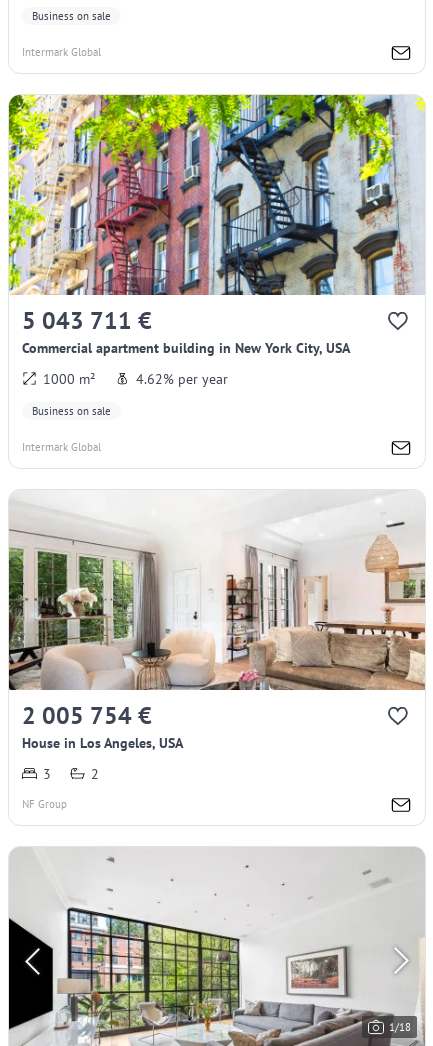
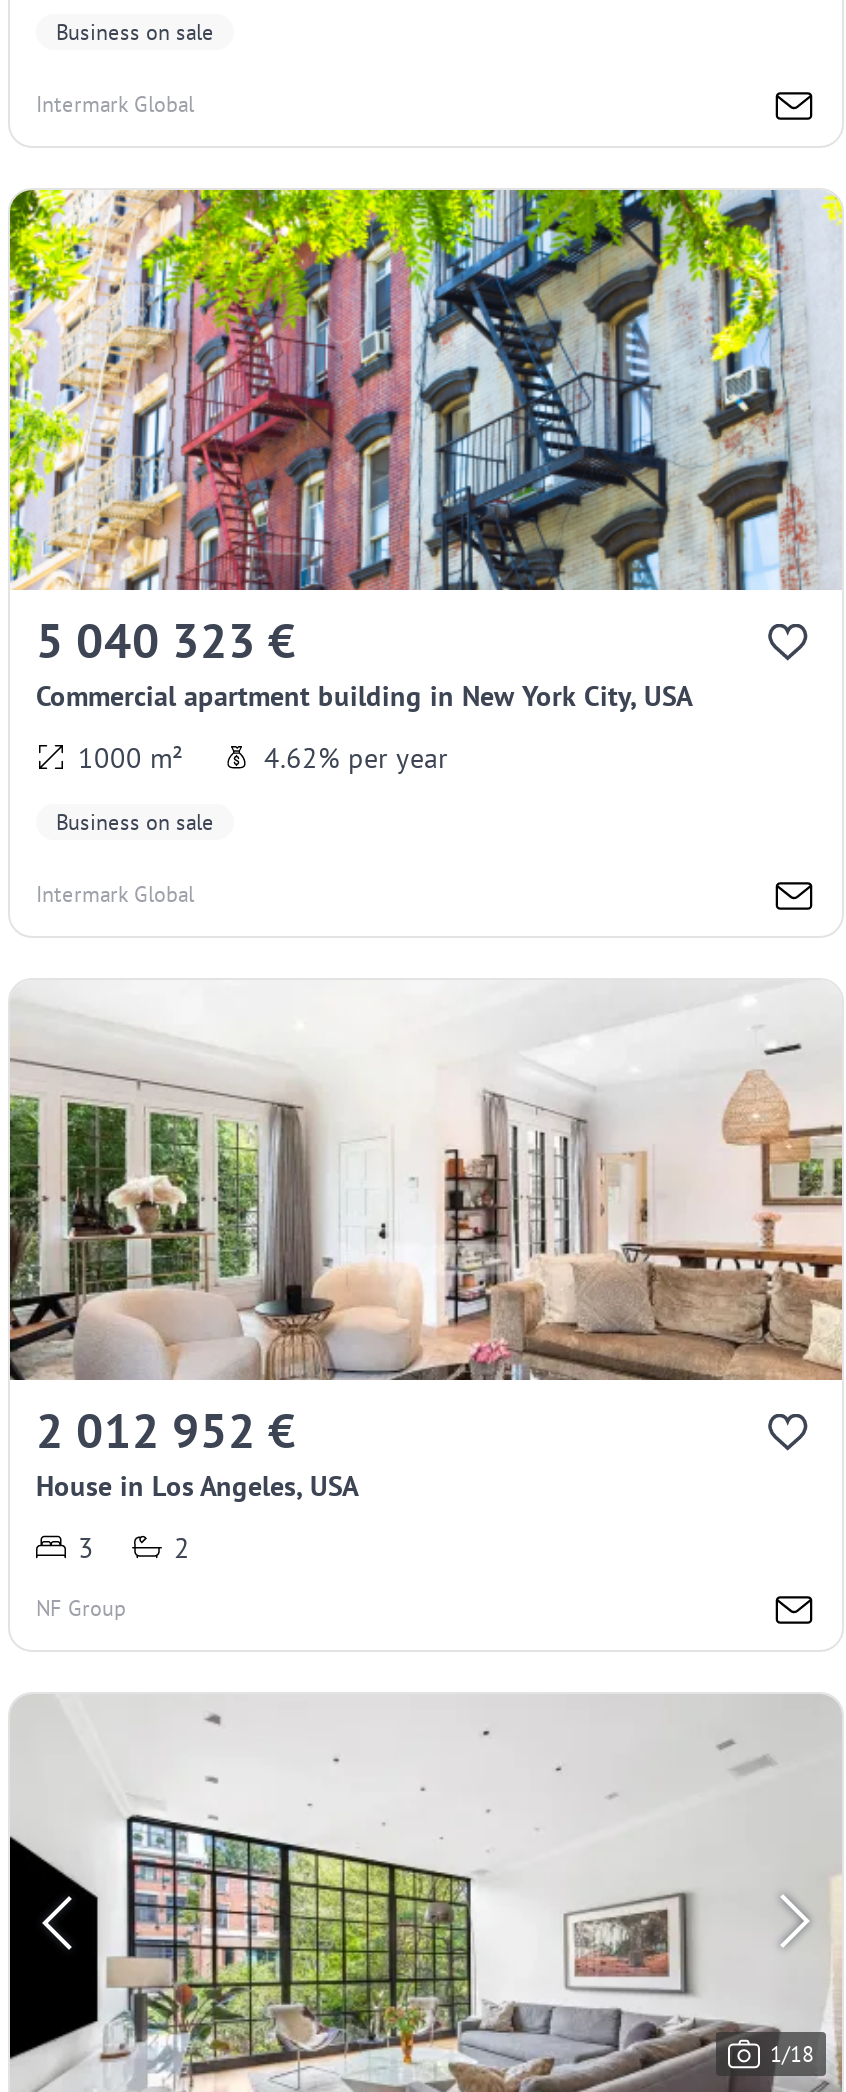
- 5 043 711 €
+ 5 040 323 €

- 2 005 754 €
+ 2 012 952 €
